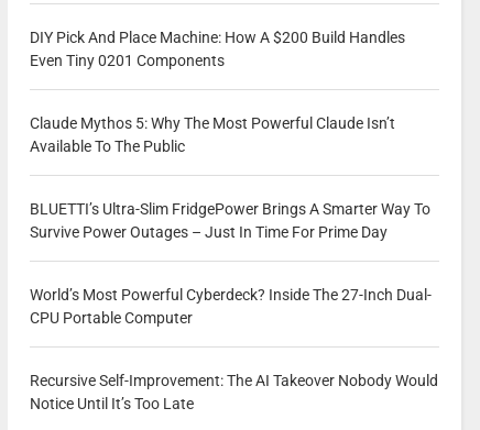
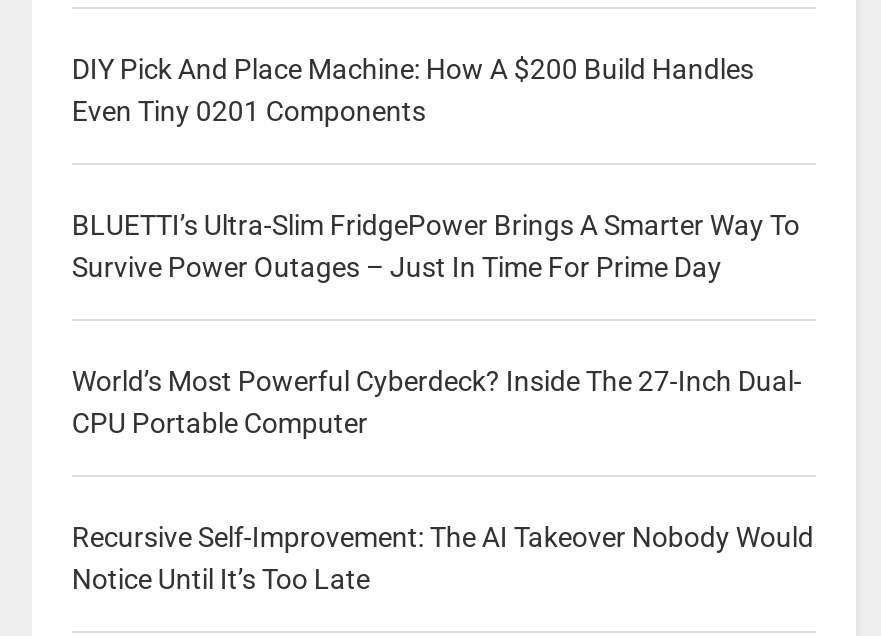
- Claude Mythos 5: Why The Most Powerful Claude Isn’t
- Available To The Public
